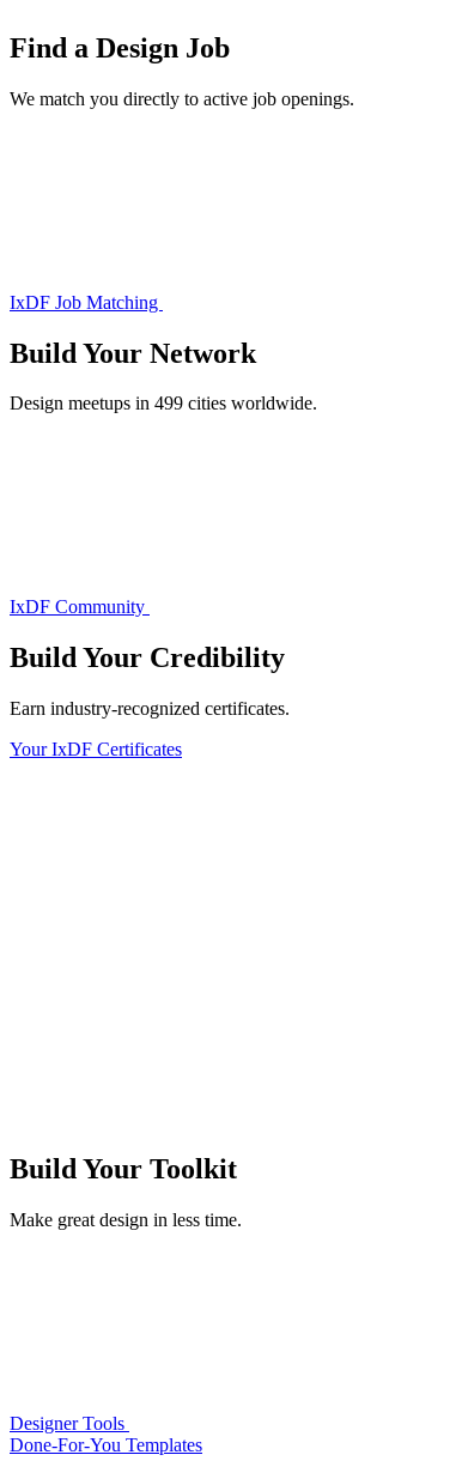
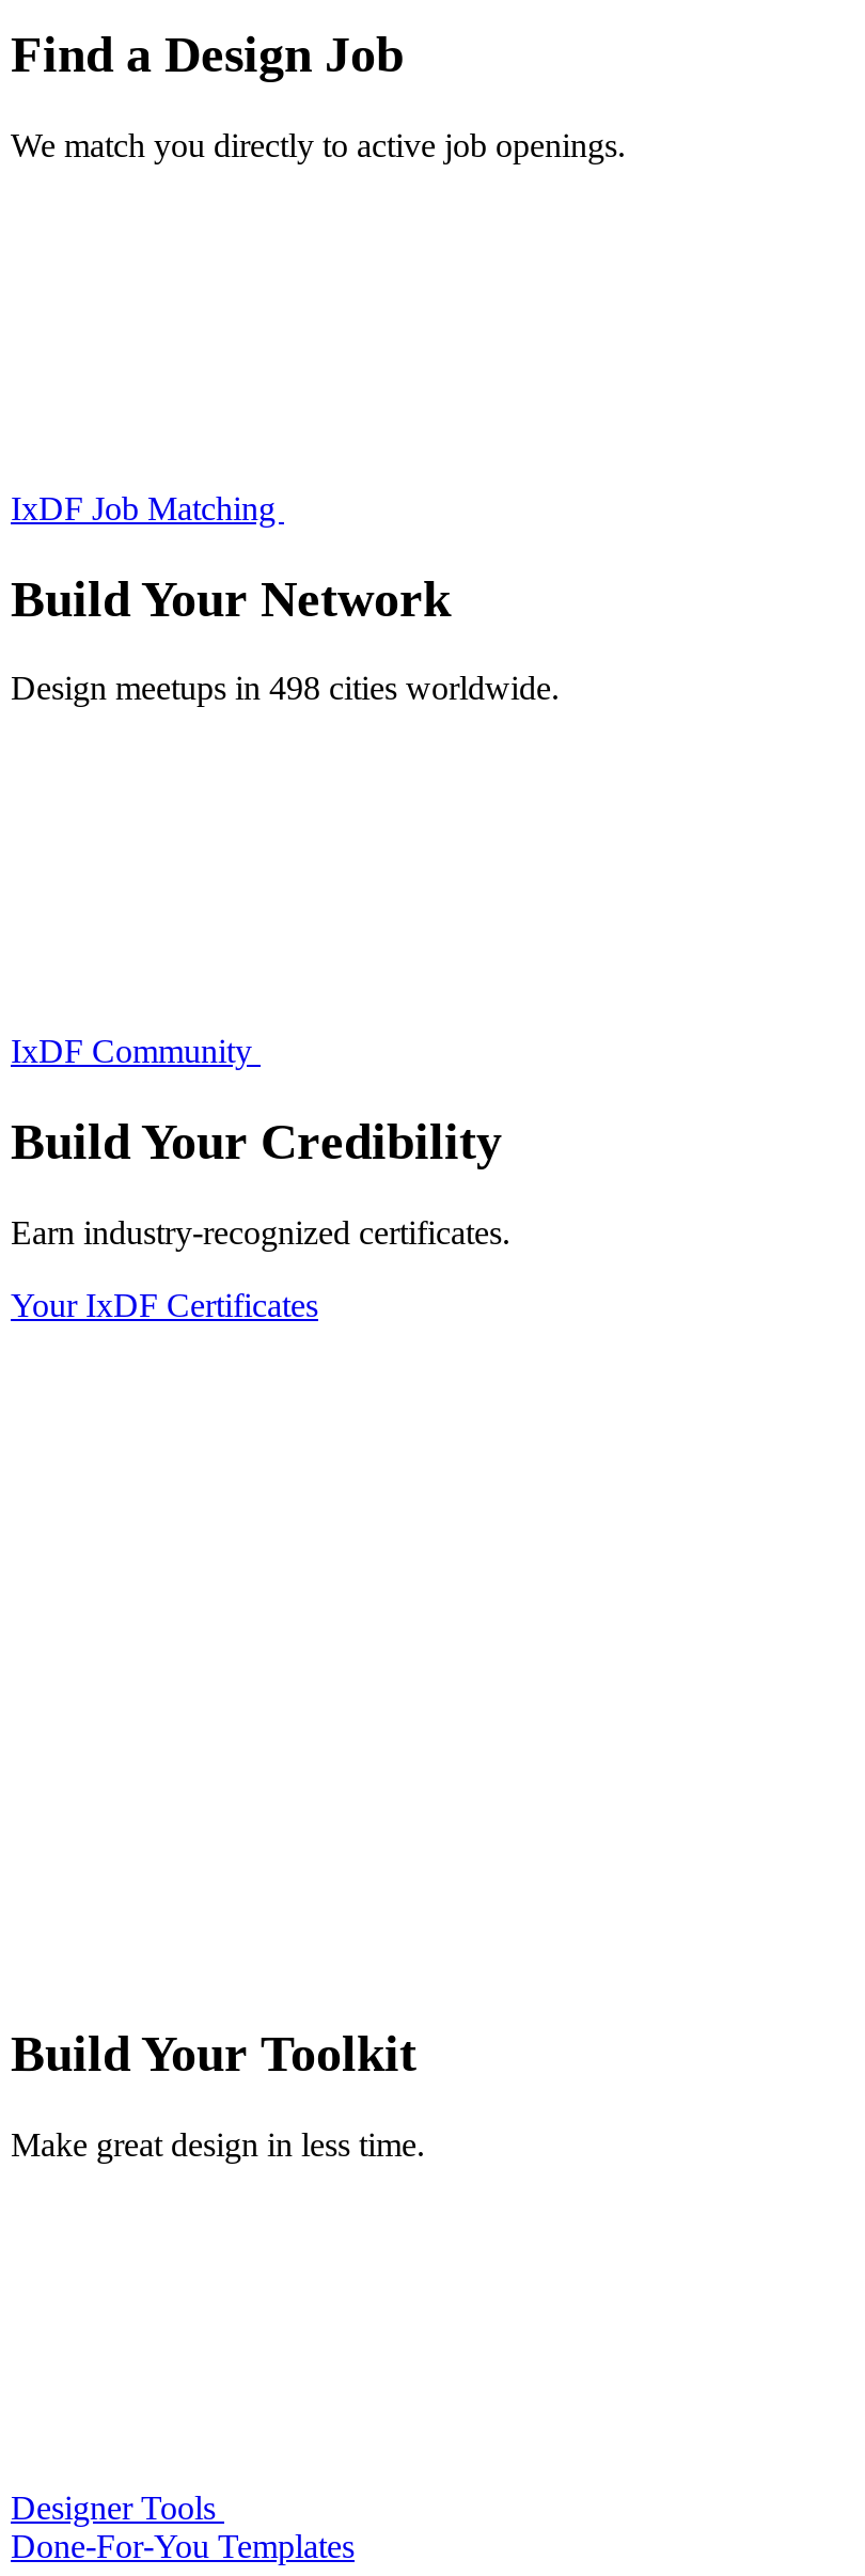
- Design meetups in 499 cities worldwide.
+ Design meetups in 498 cities worldwide.
